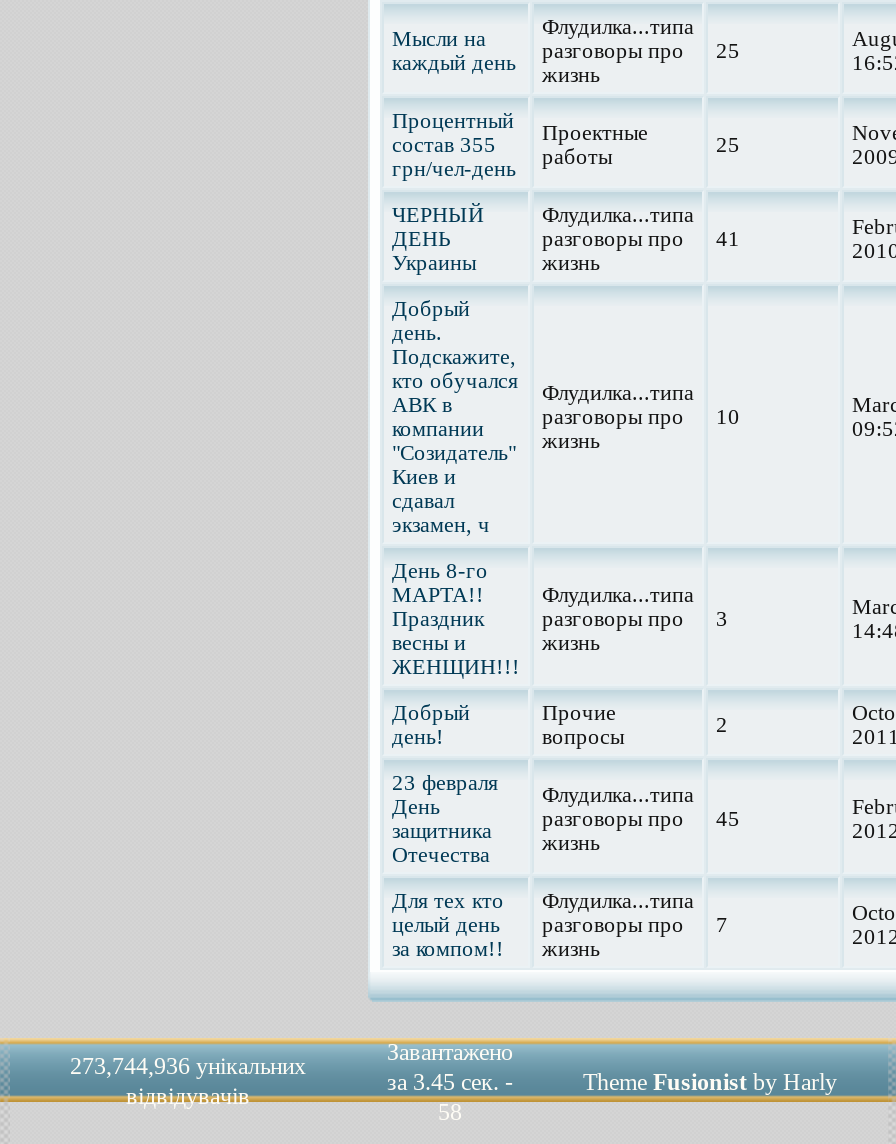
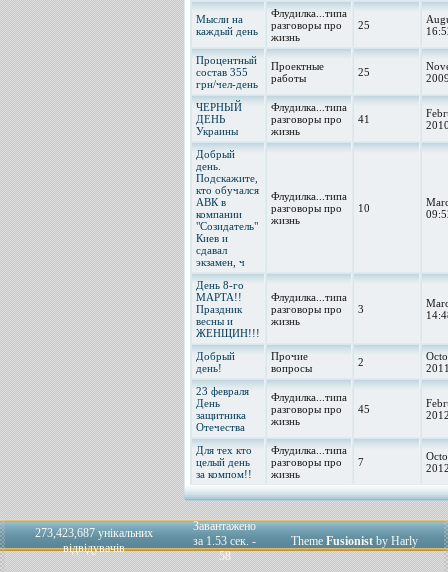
- 273,744,936 унікальних
+ 273,423,687 унікальних

- за 3.45 сек. -
+ за 1.53 сек. -
